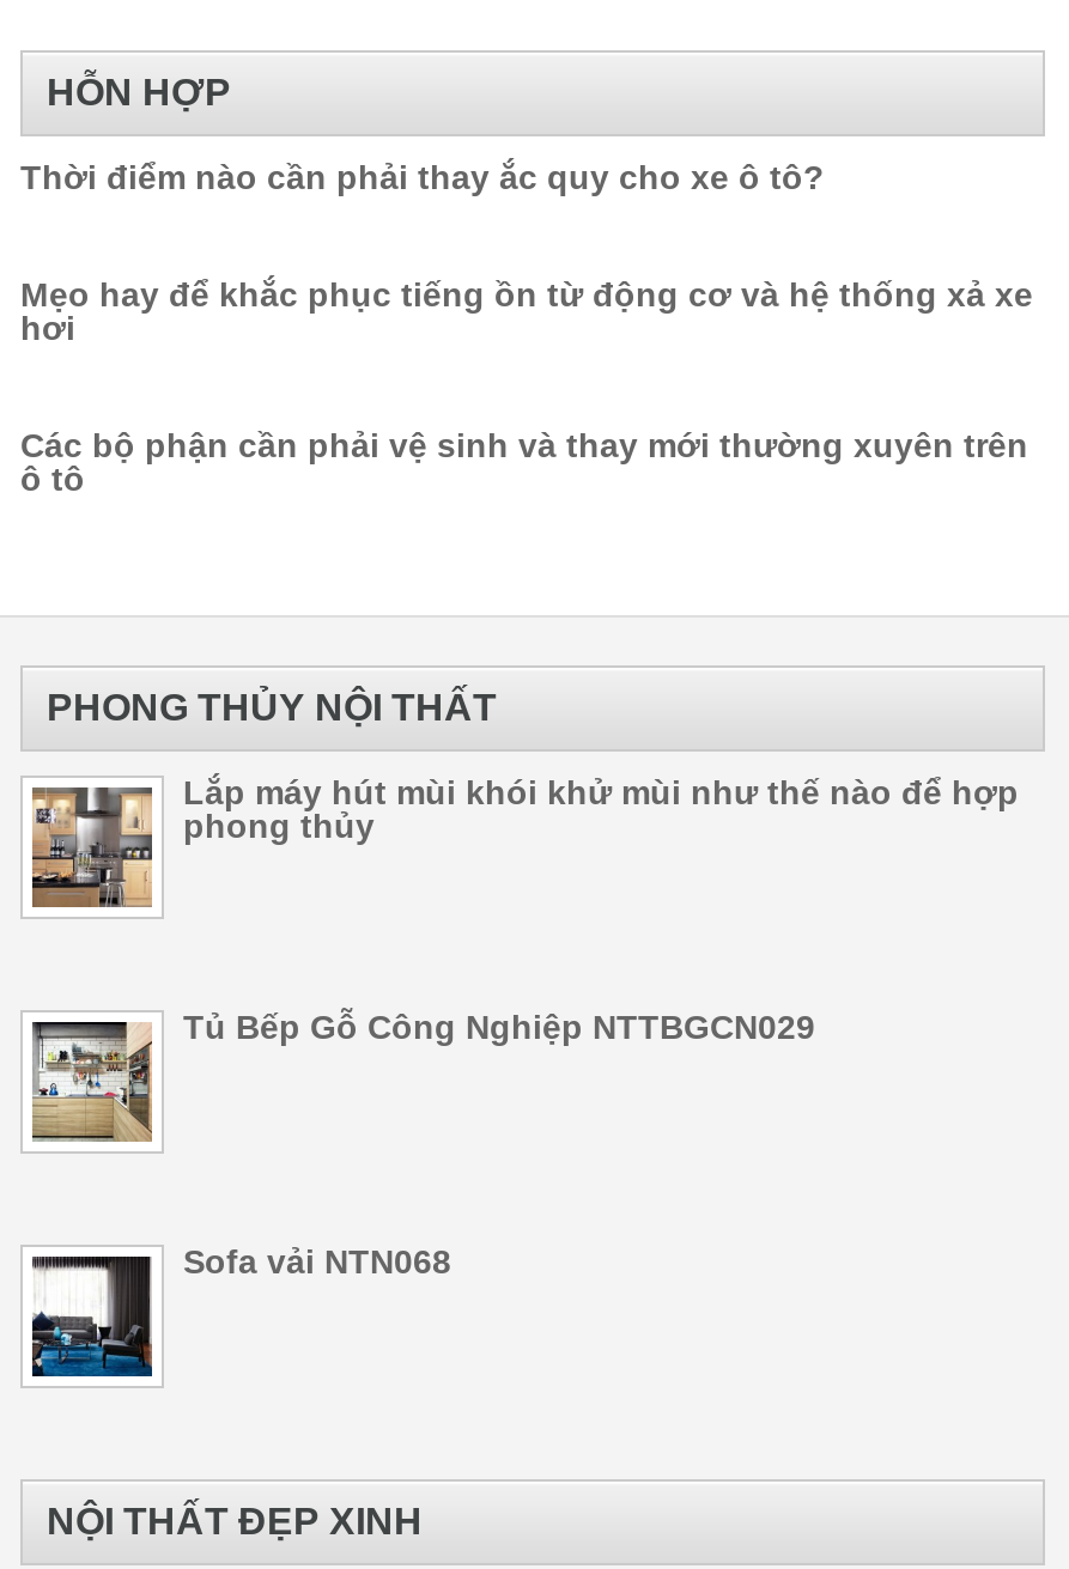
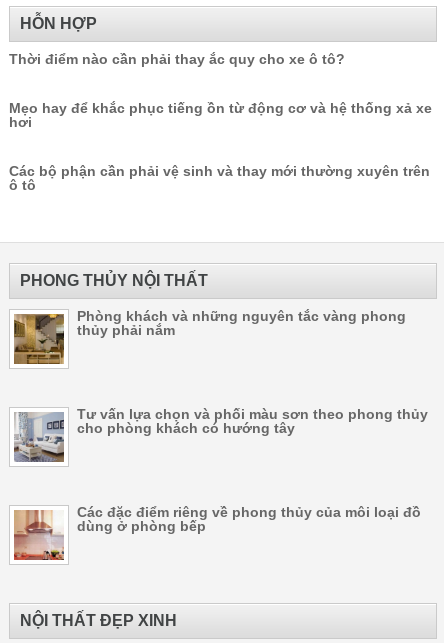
- [image]
- Lắp máy hút mùi khói khử mùi như thế nào để hợp
- phong thủy
+ [image]
+ Phòng khách và những nguyên tắc vàng phong
+ thủy phải nắm

- [image]
- Tủ Bếp Gỗ Công Nghiệp NTTBGCN029
+ [image]
+ Tư vấn lựa chọn và phối màu sơn theo phong thủy
+ cho phòng khách có hướng tây

- [image]
- Sofa vải NTN068
+ [image]
+ Các đặc điểm riêng về phong thủy của môi loại đồ
+ dùng ở phòng bếp
